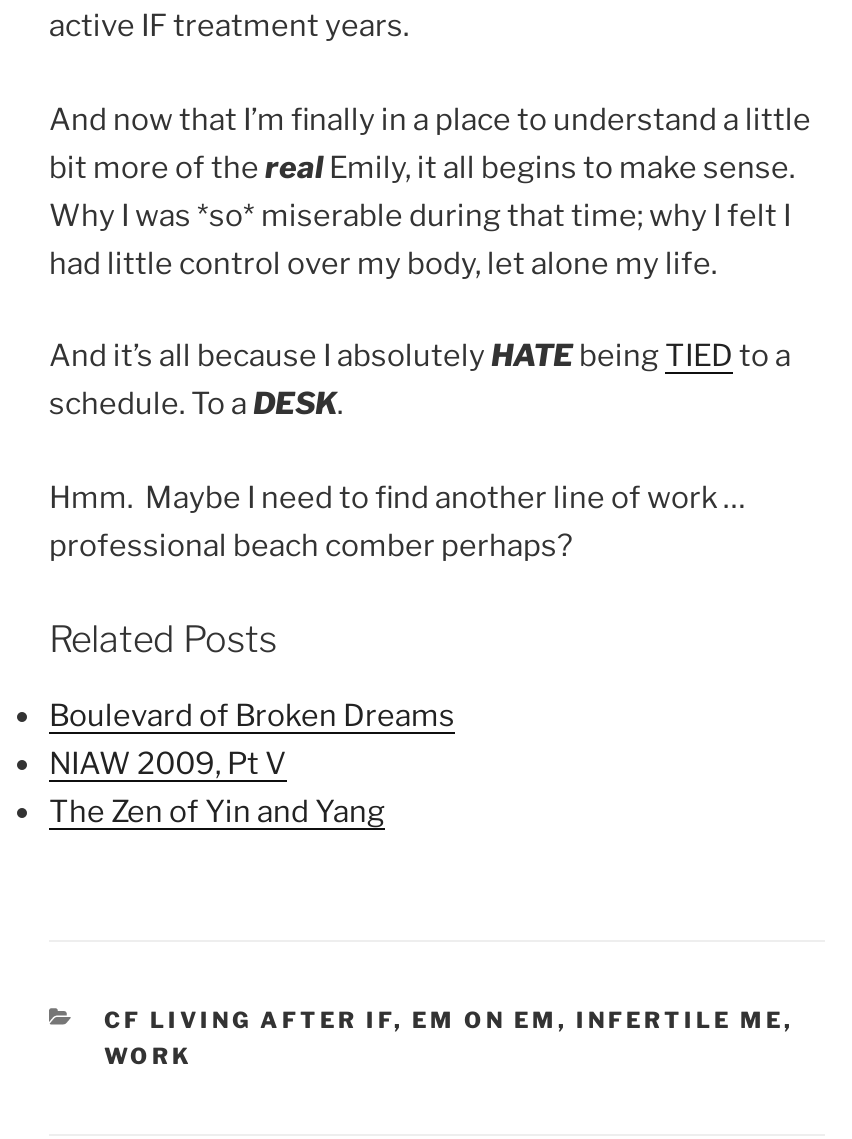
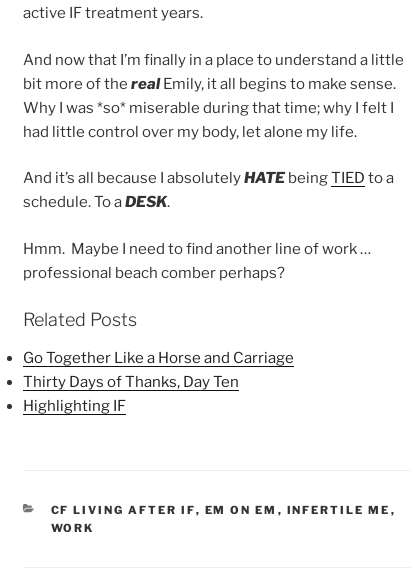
- Boulevard of Broken Dreams
- NIAW 2009, Pt V
- The Zen of Yin and Yang
+ Go Together Like a Horse and Carriage
+ Thirty Days of Thanks, Day Ten
+ Highlighting IF
